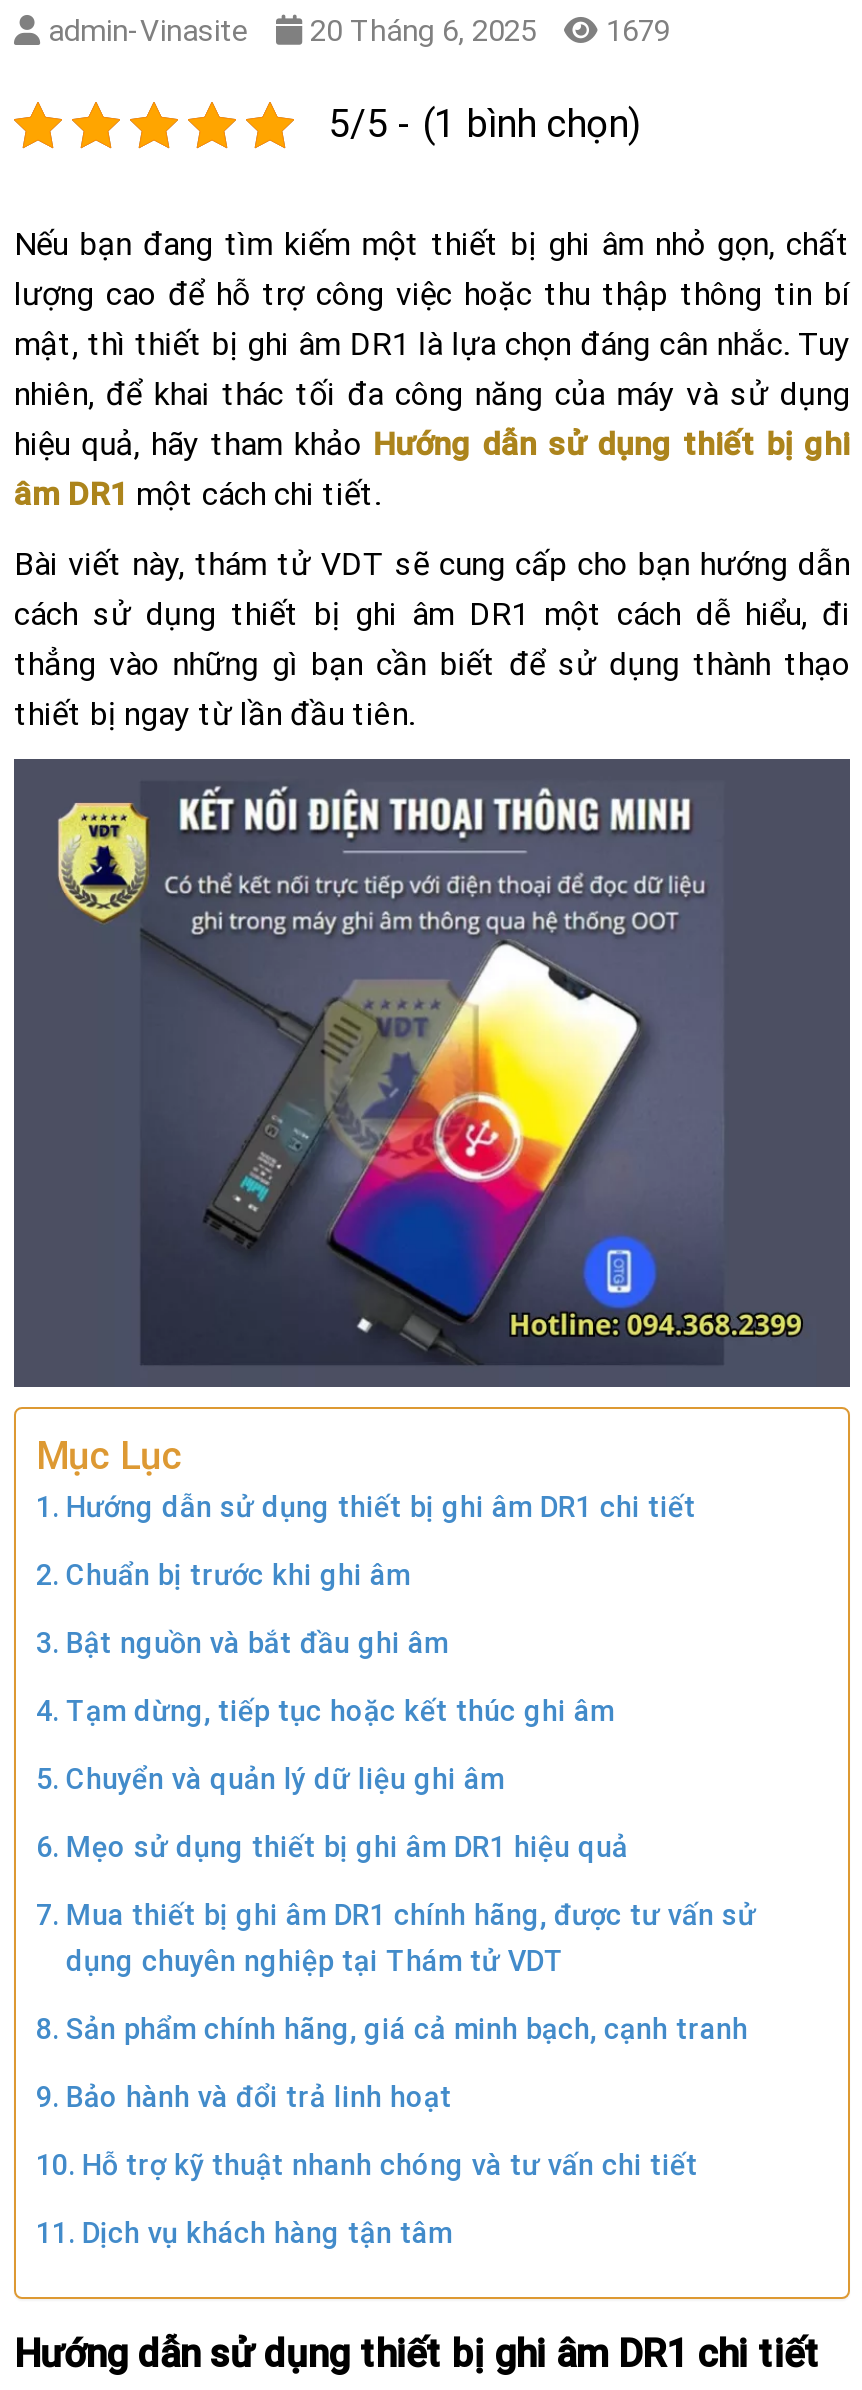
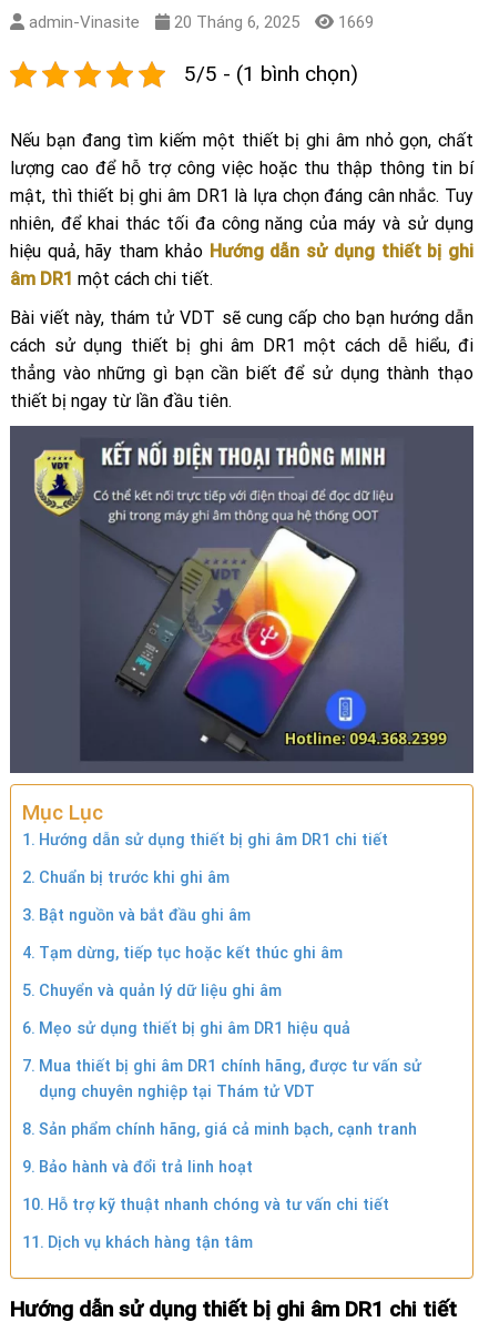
- admin-Vinasite 20 Tháng 6, 2025 1679
+ admin-Vinasite 20 Tháng 6, 2025 1669
